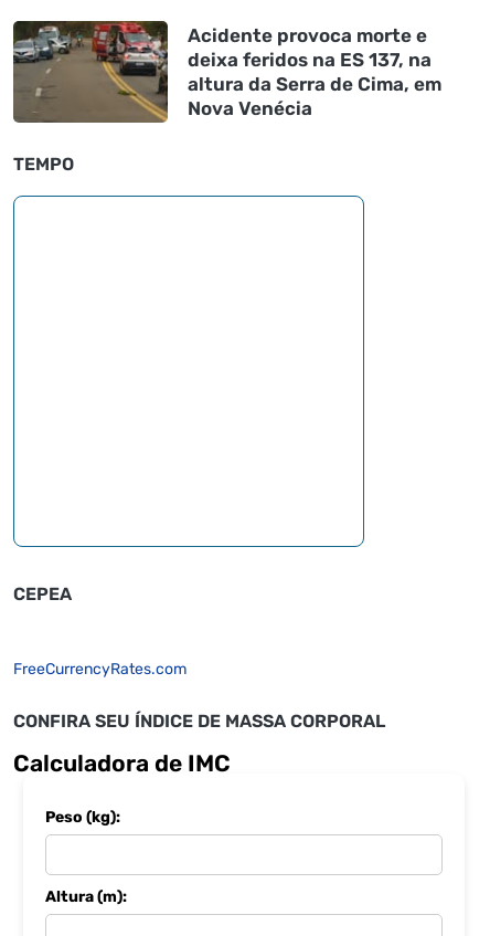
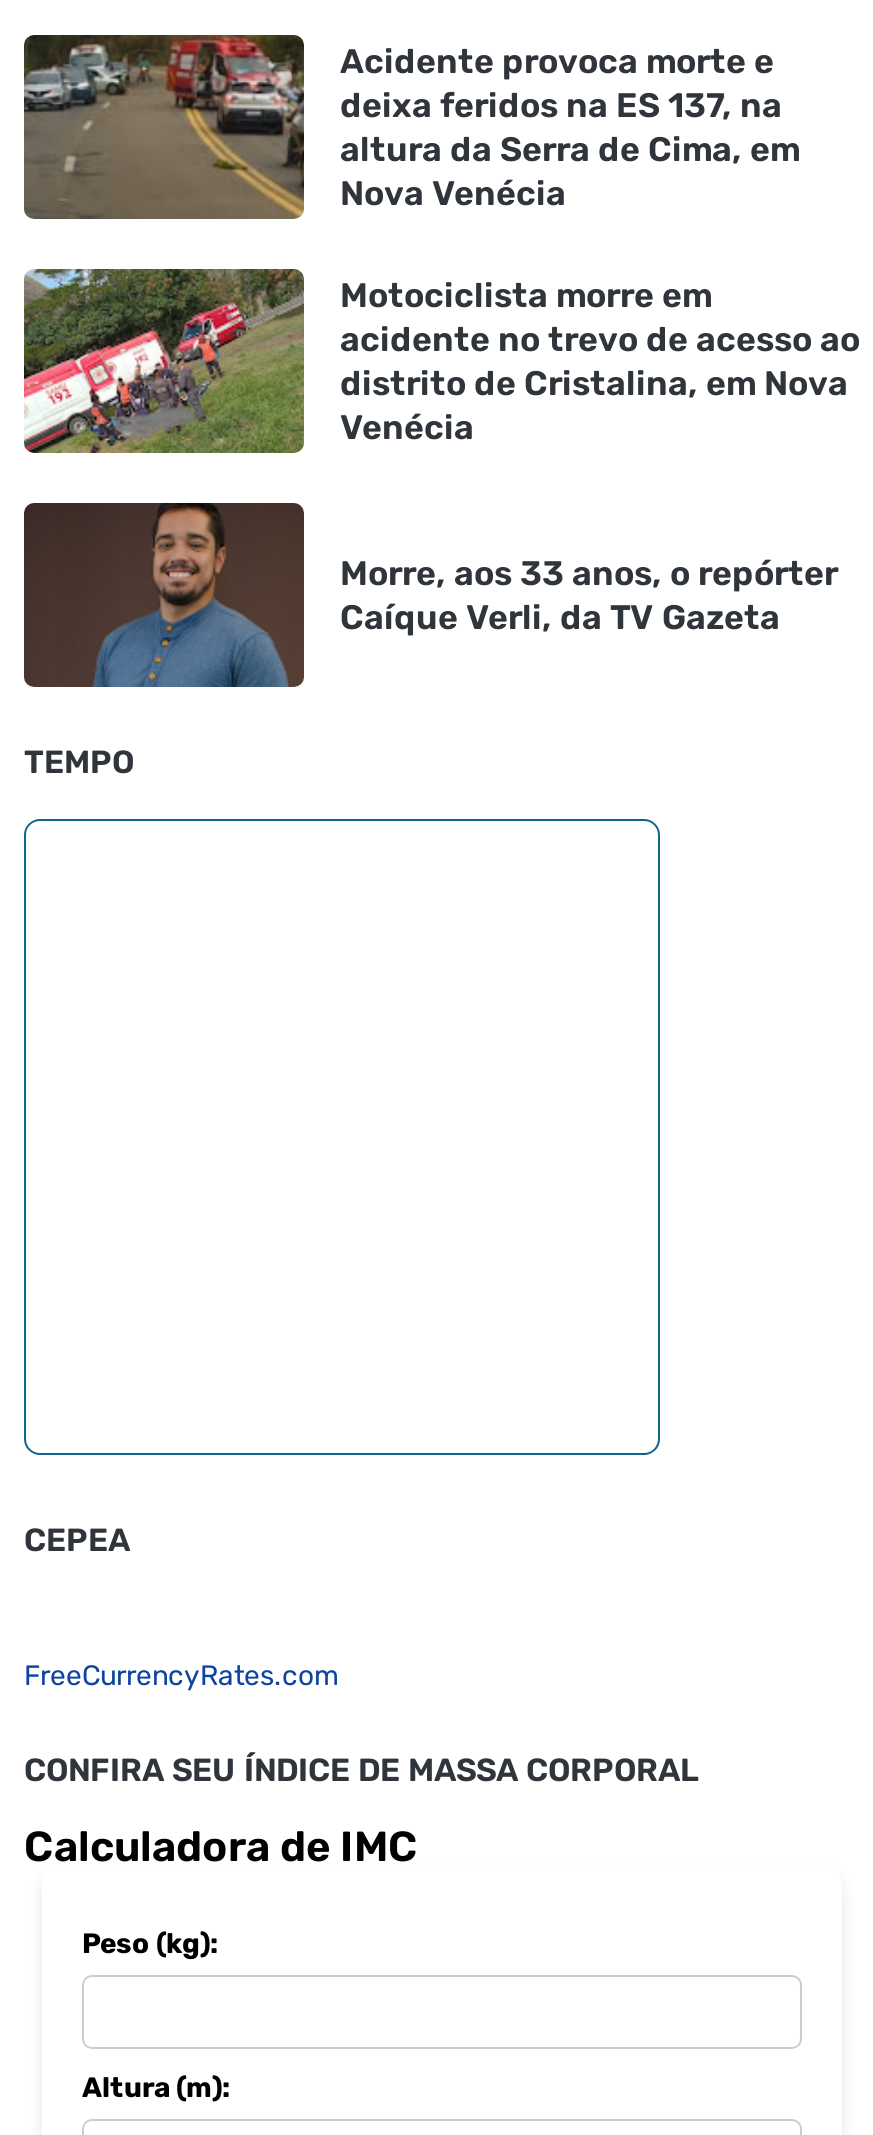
+ [image]
+ Motociclista morre em
+ acidente no trevo de acesso ao
+ distrito de Cristalina, em Nova
+ Venécia

+ [image]
+ Morre, aos 33 anos, o repórter
+ Caíque Verli, da TV Gazeta
